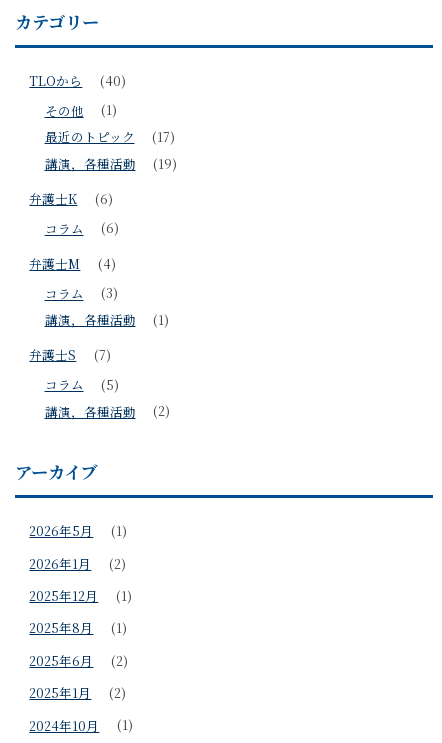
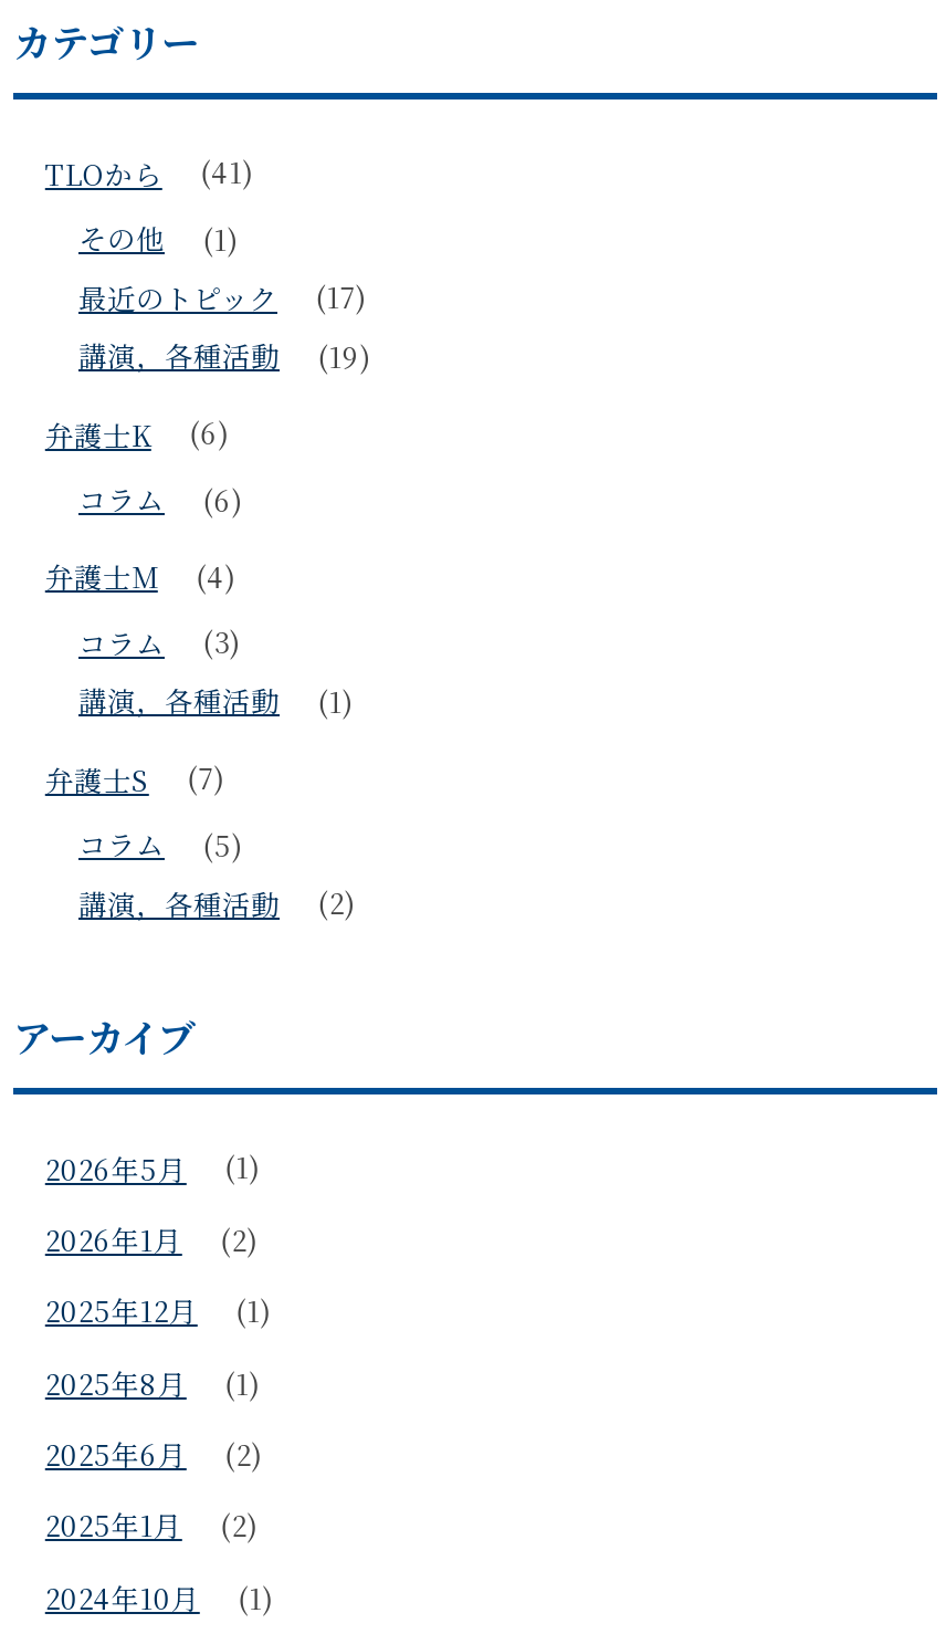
- TLOから (40)
+ TLOから (41)
